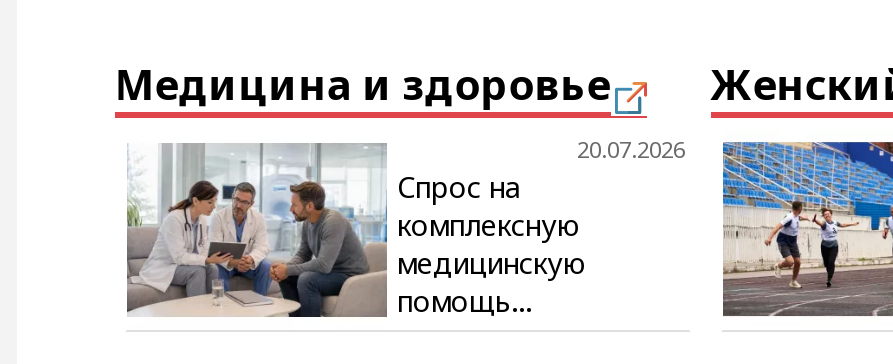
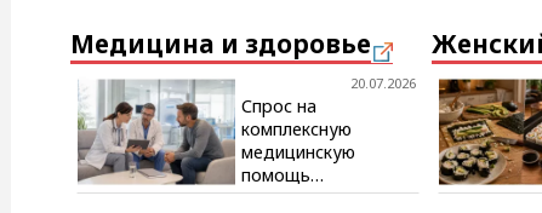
- [image]
+ [image]
